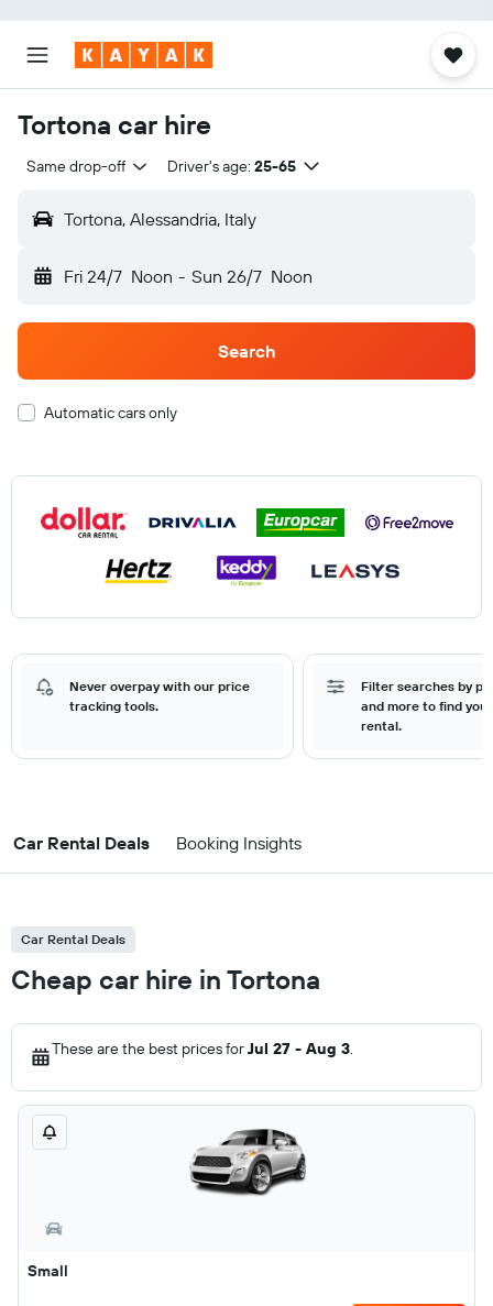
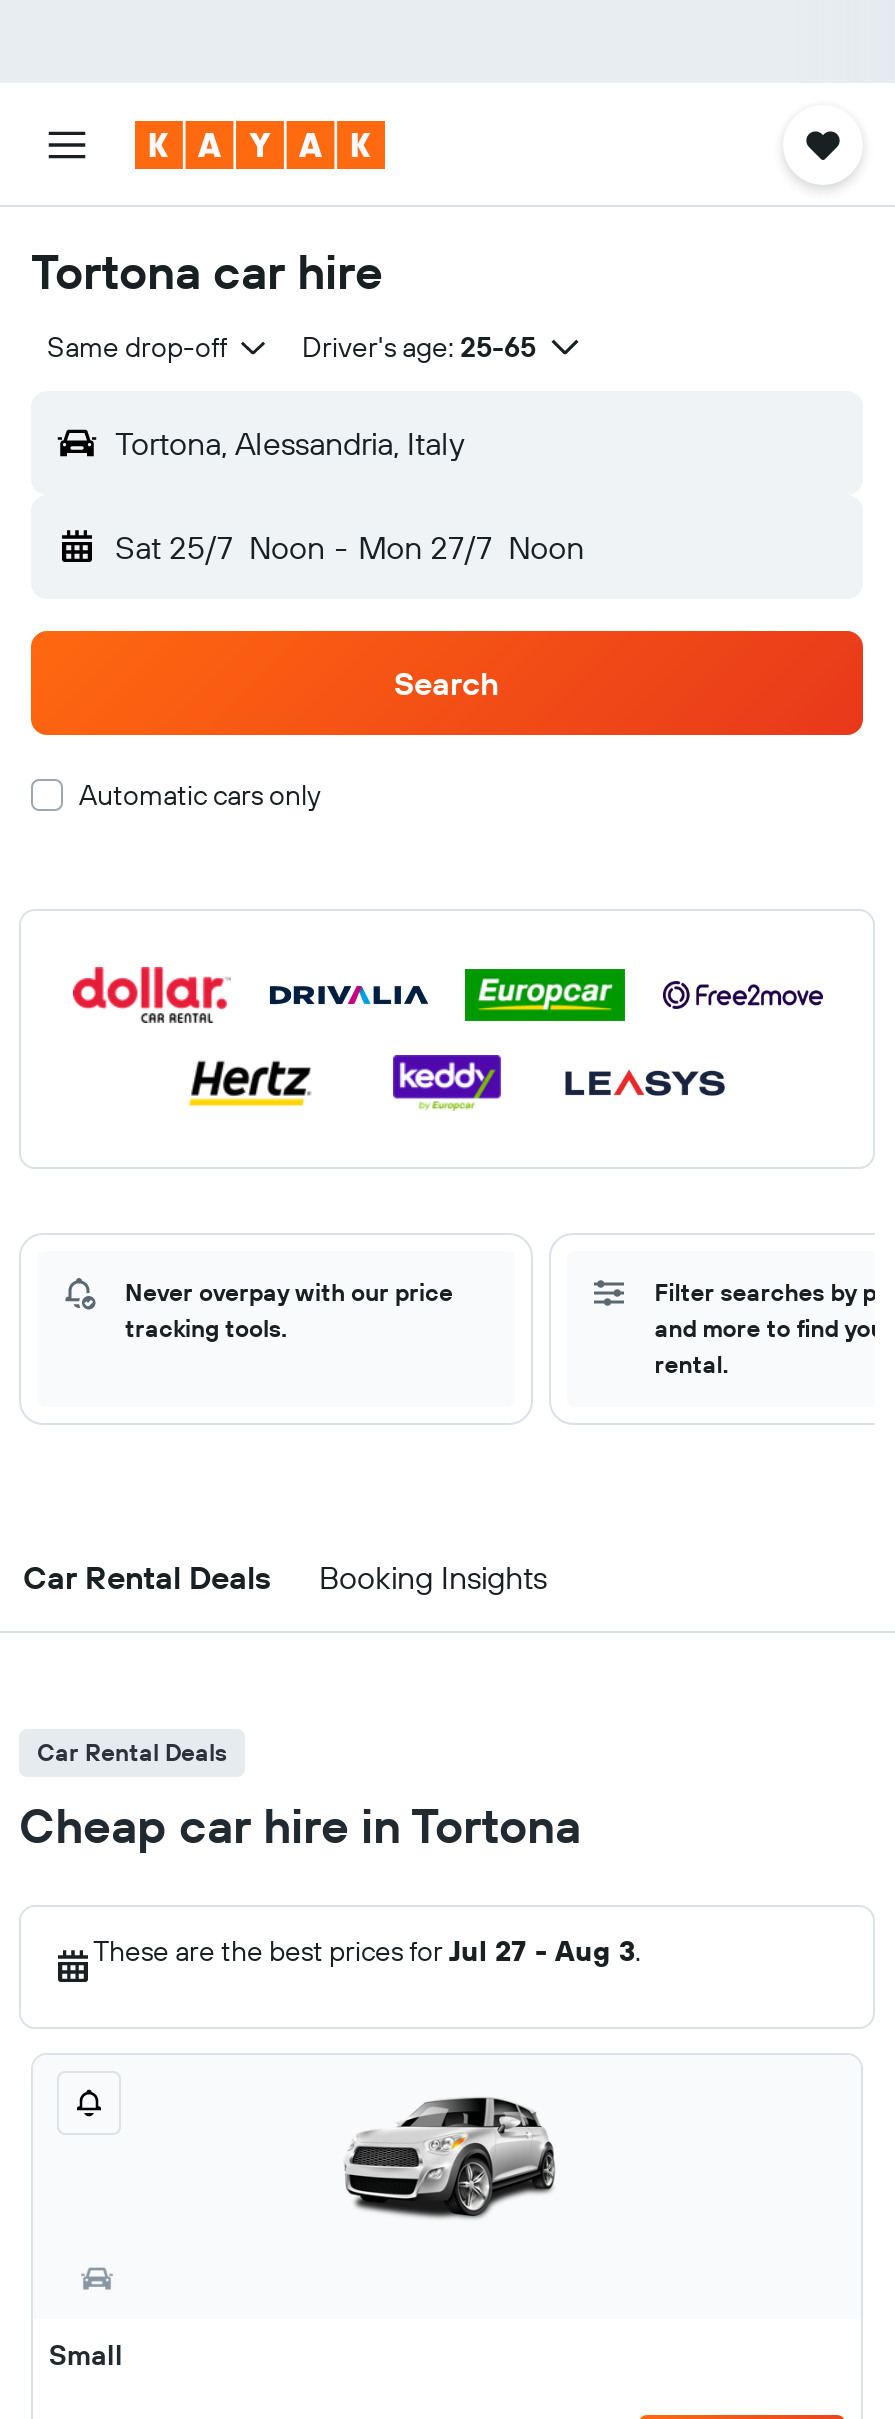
- Fri 24/7 Noon - Sun 26/7 Noon
+ Sat 25/7 Noon - Mon 27/7 Noon
